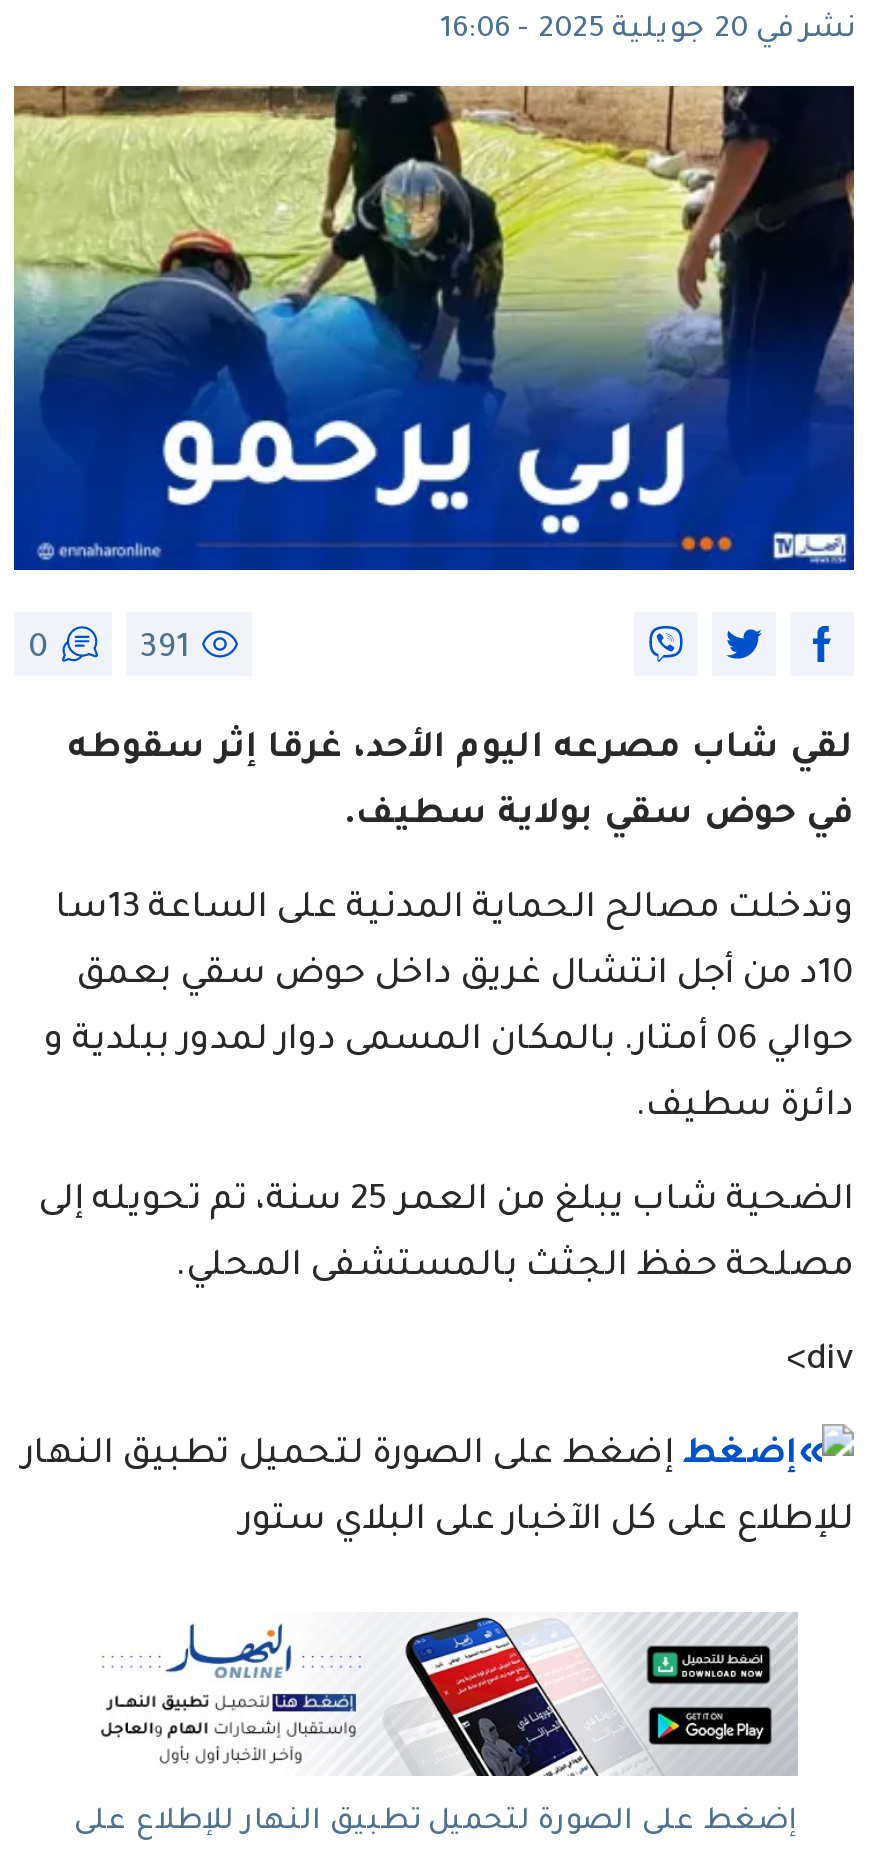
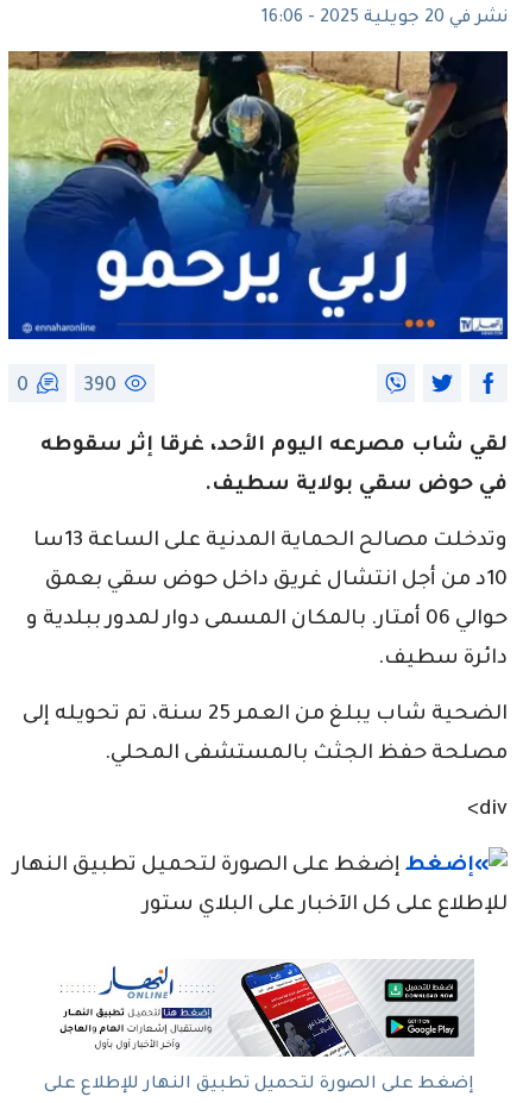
- 391
+ 390
